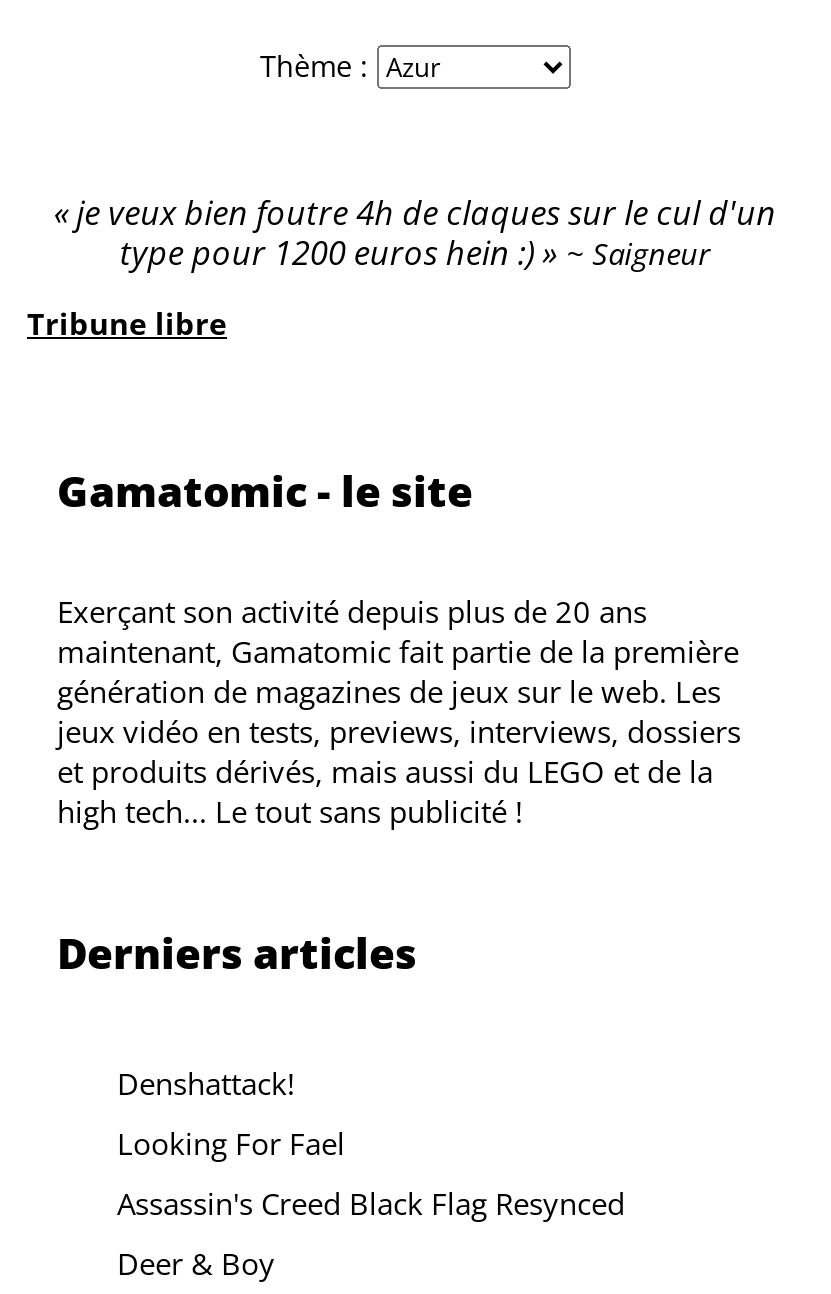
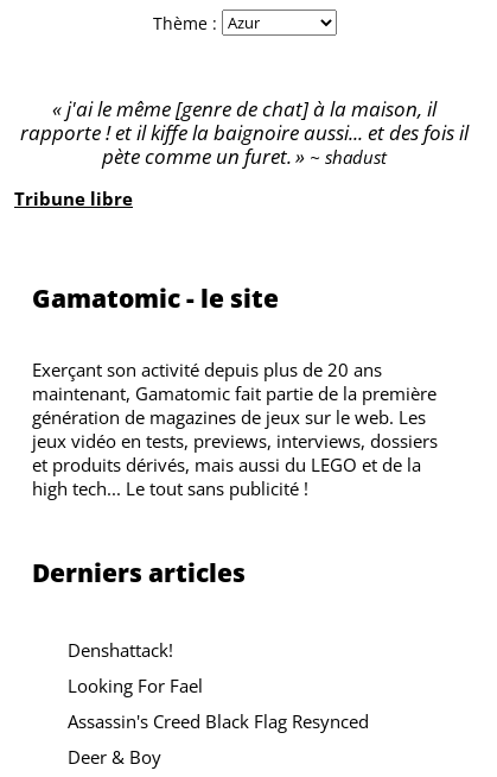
- je veux bien foutre 4h de claques sur le cul d'un
- type pour 1200 euros hein :)
- Saigneur
+ j'ai le même [genre de chat] à la maison, il
+ rapporte ! et il kiffe la baignoire aussi... et des fois il
+ pète comme un furet.
+ shadust
